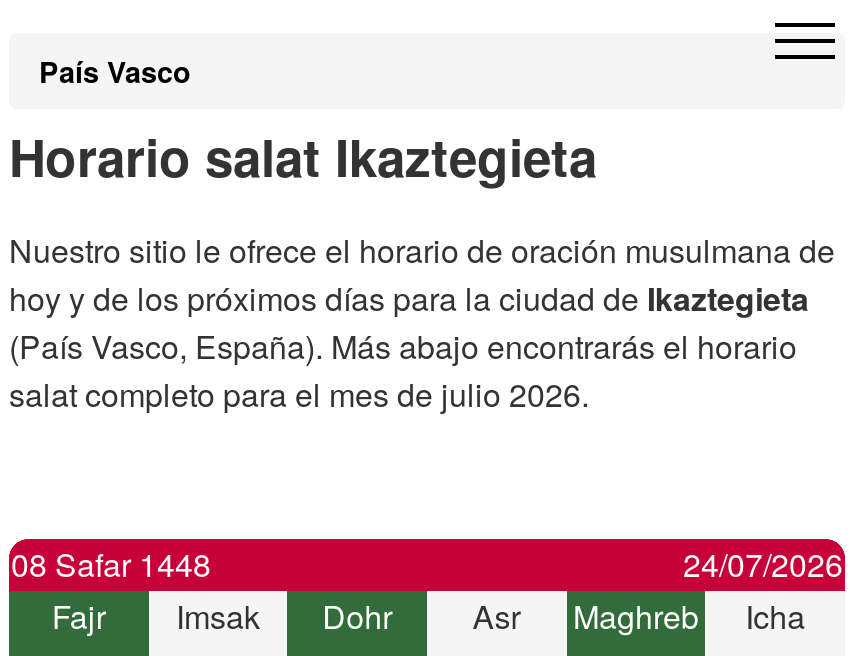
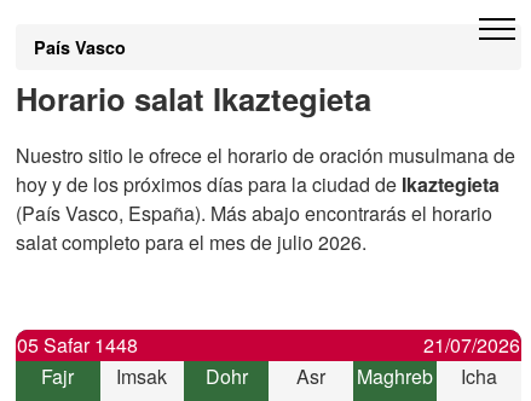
- 08 Safar 1448
+ 05 Safar 1448

- 24/07/2026
+ 21/07/2026
